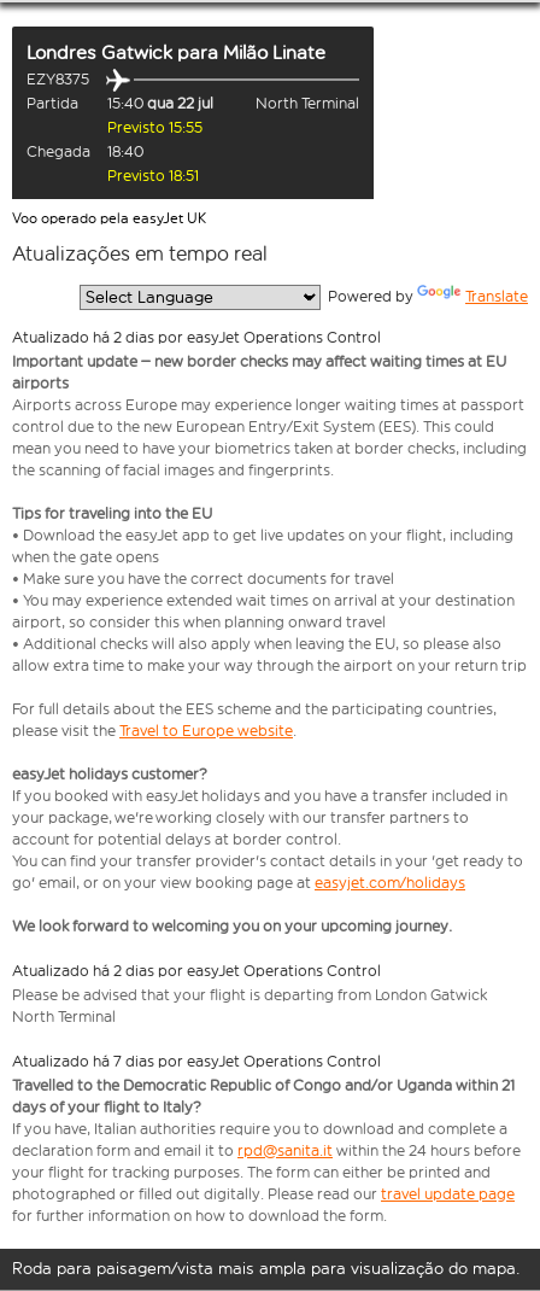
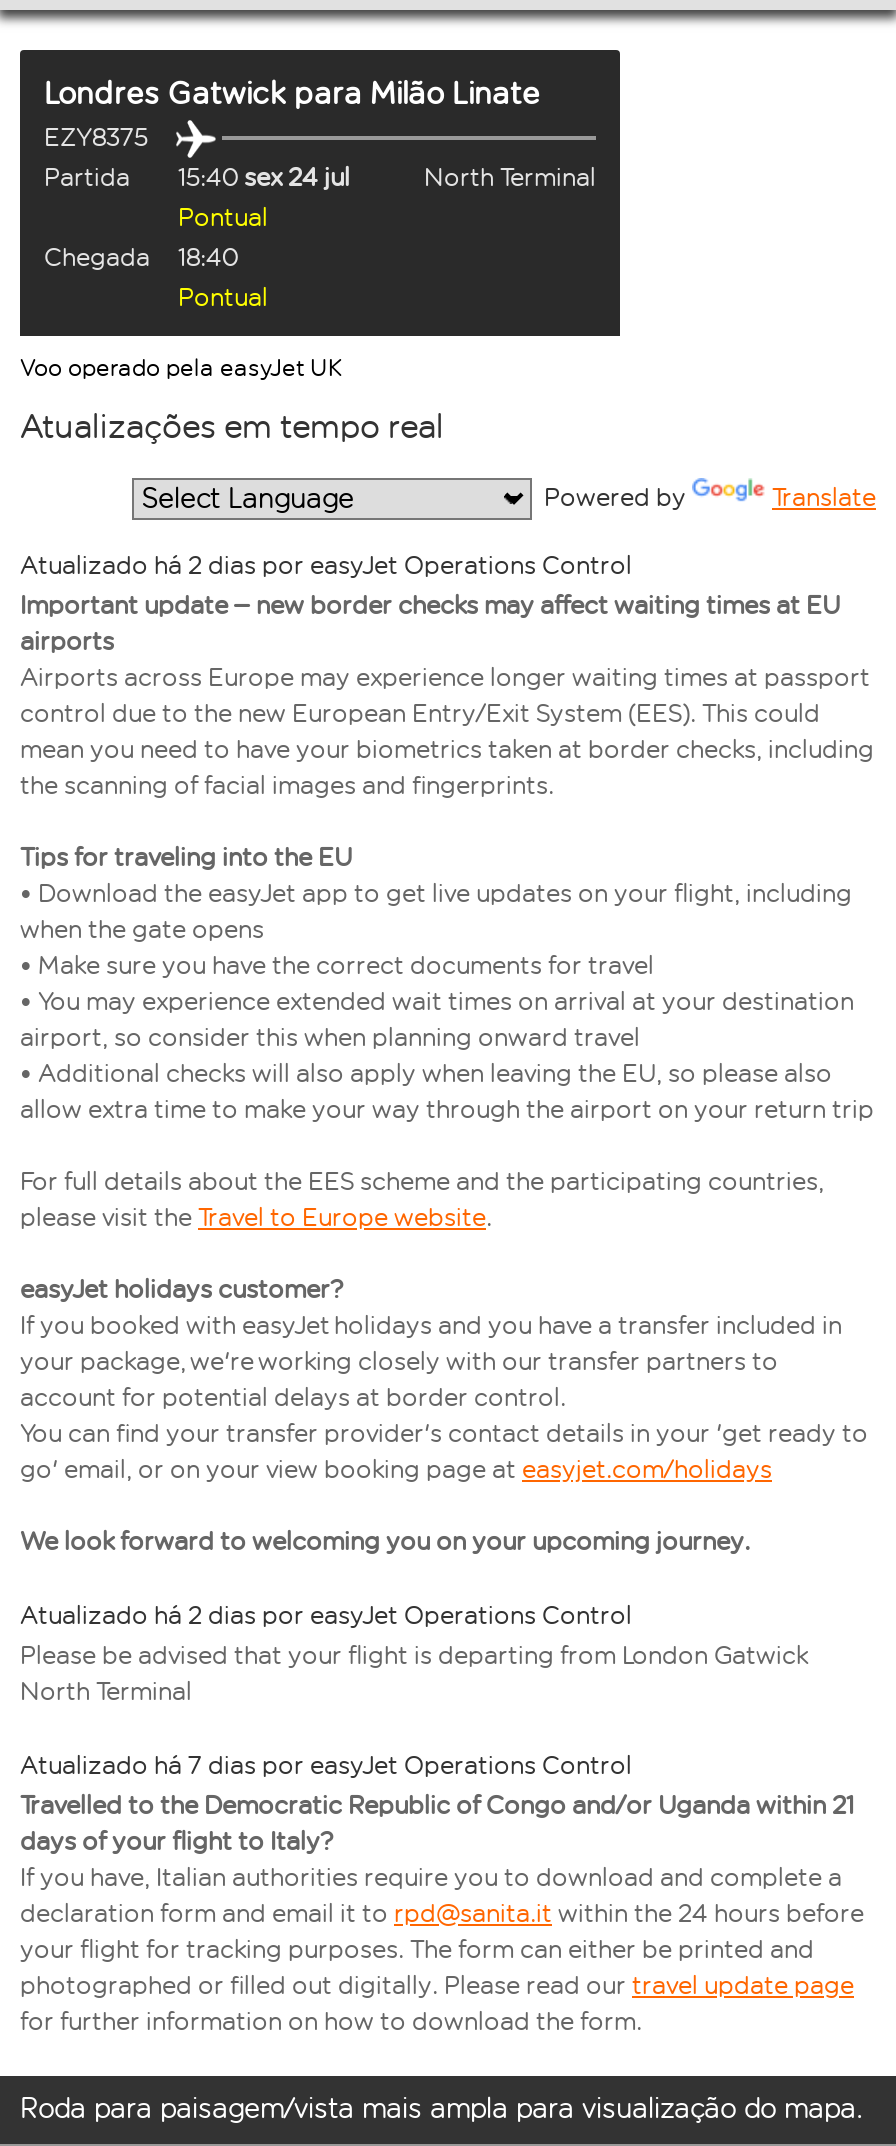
- Partida 15:40 qua 22 jul
+ Partida 15:40 sex 24 jul

- Previsto 15:55
+ Pontual

- Previsto 18:51
+ Pontual
